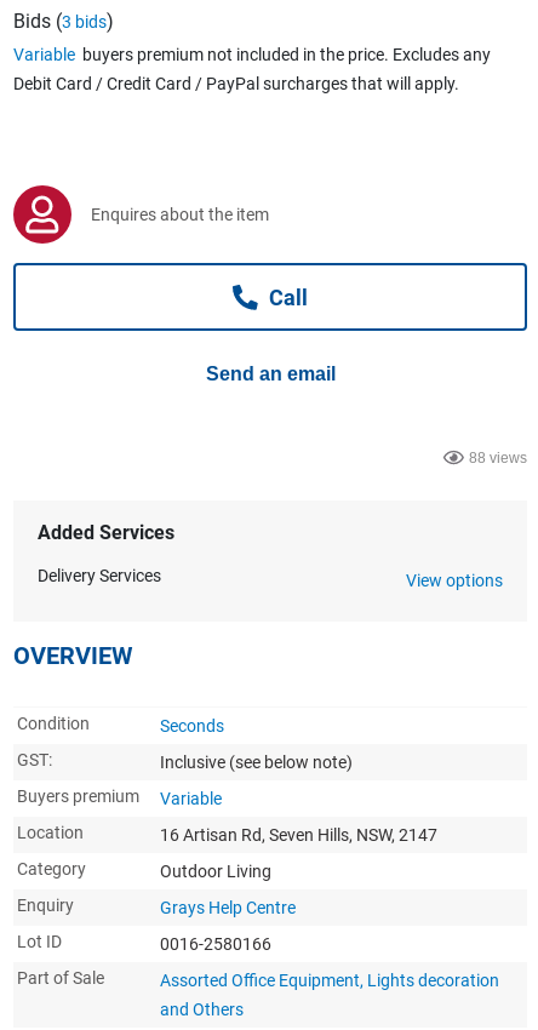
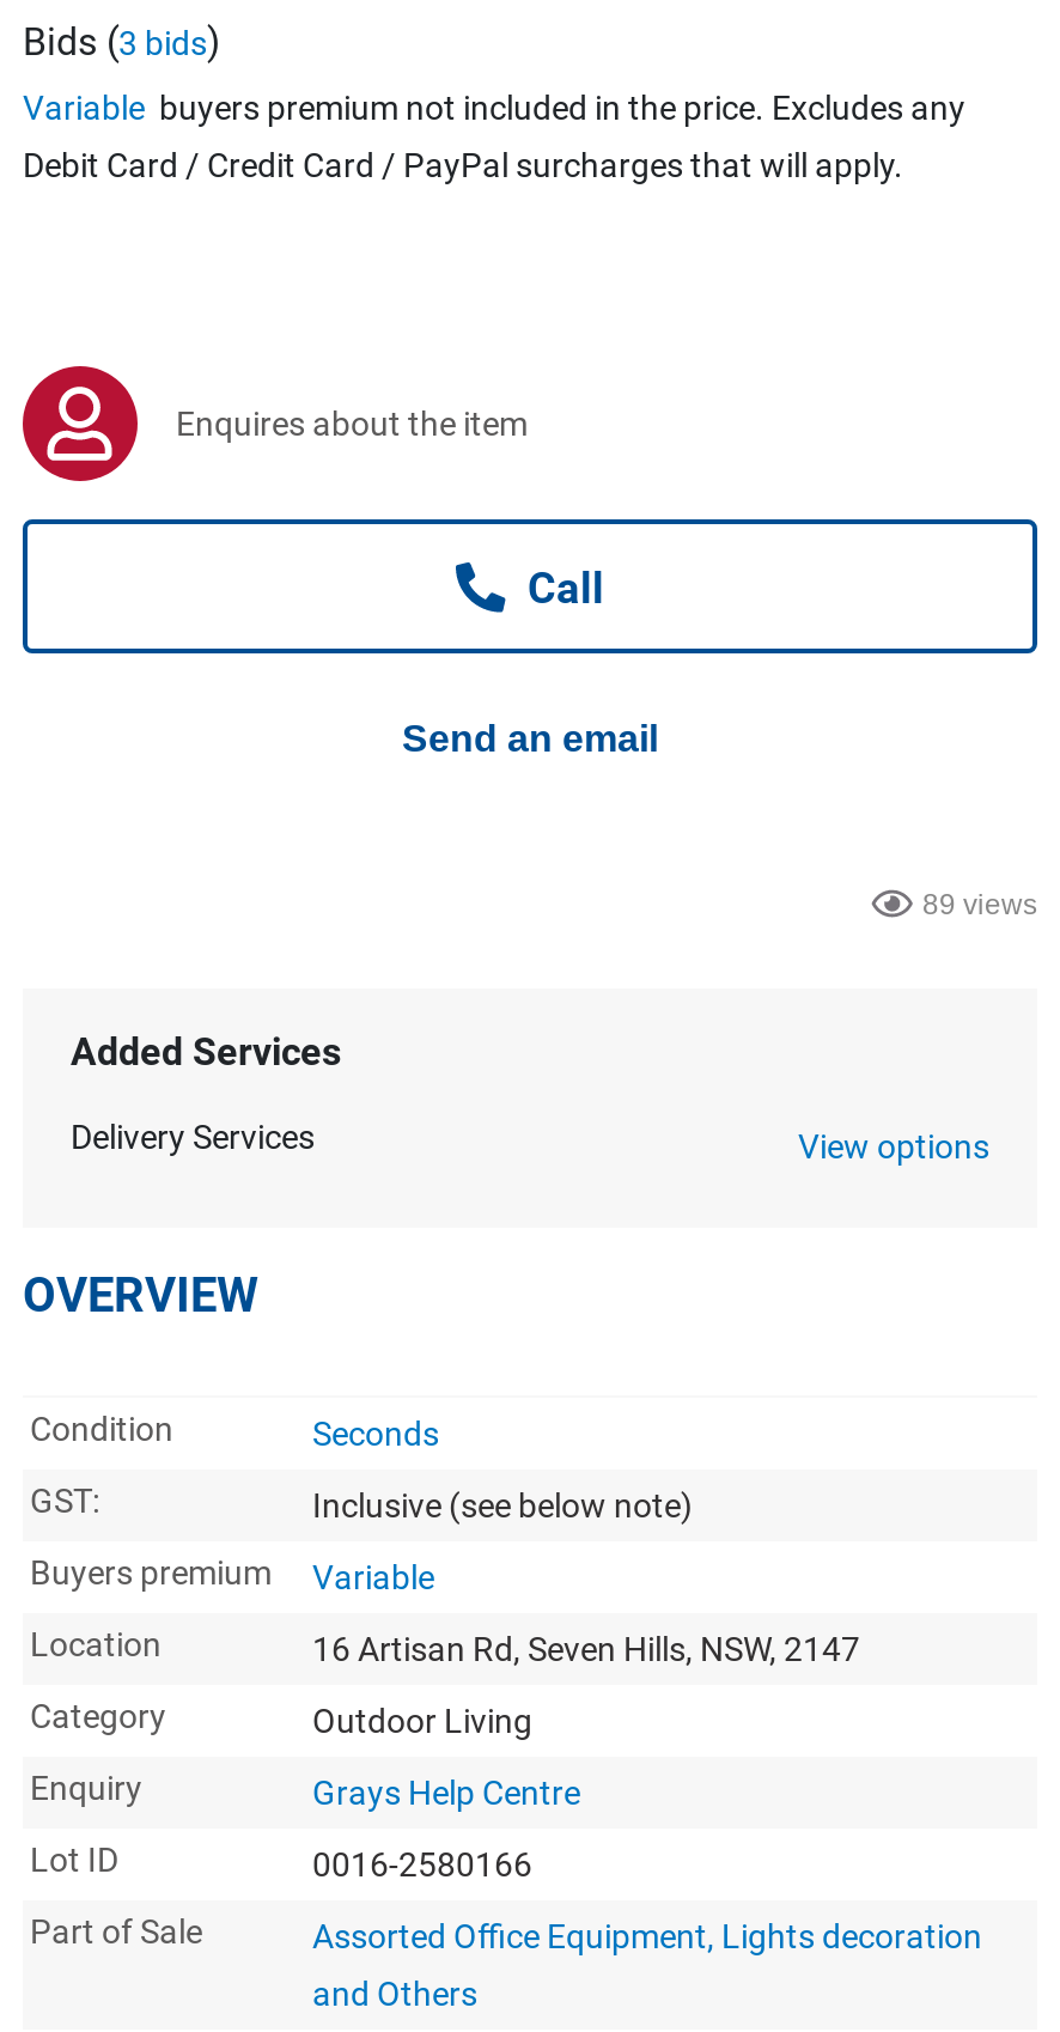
- 88 views
+ 89 views
